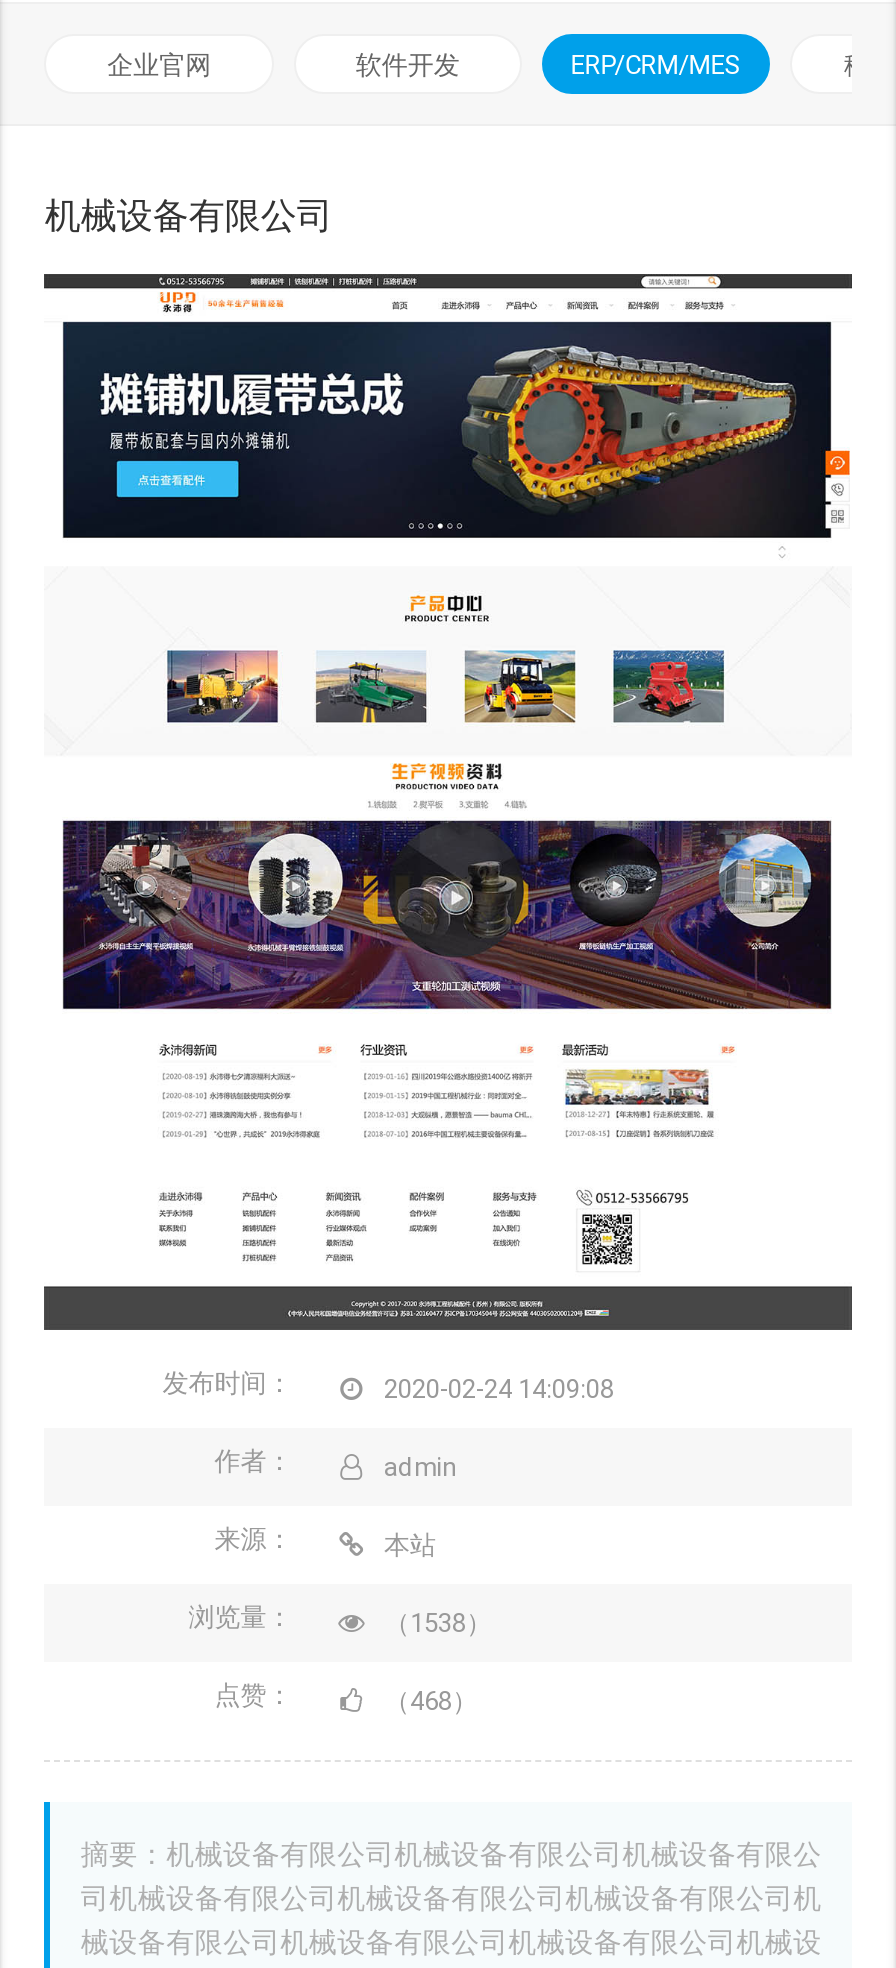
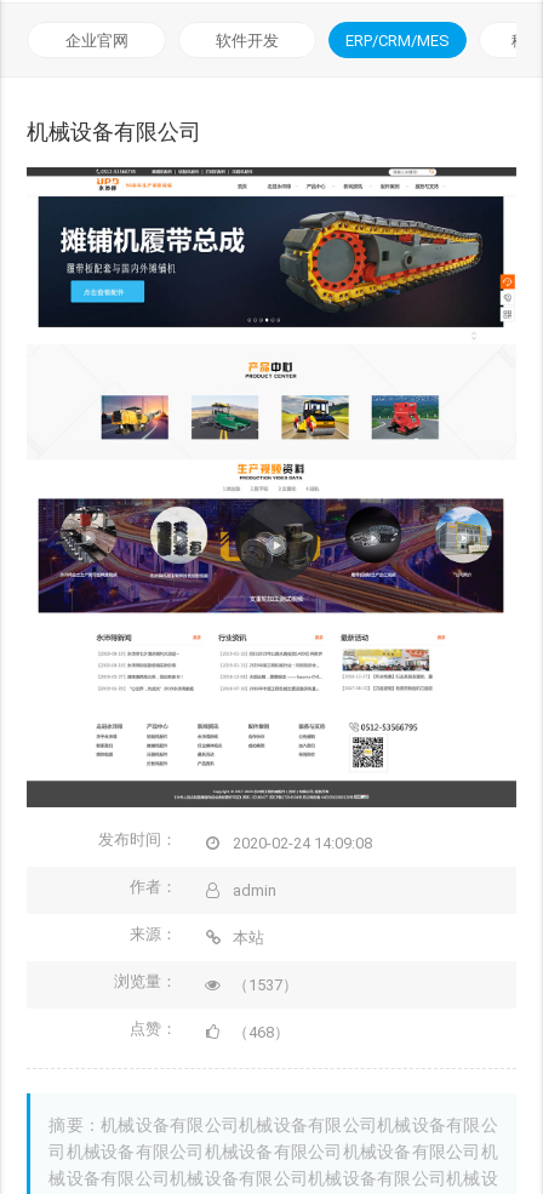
- （1538）
+ （1537）
